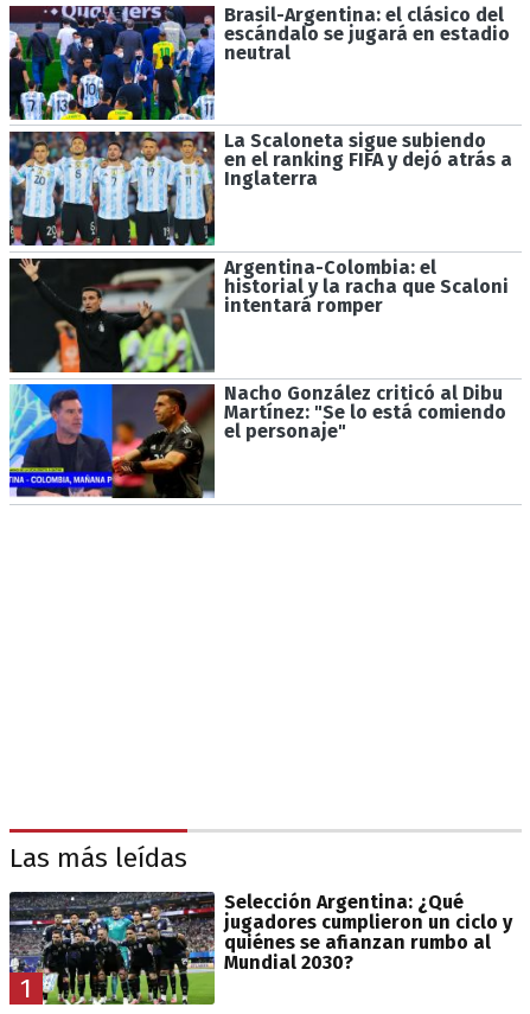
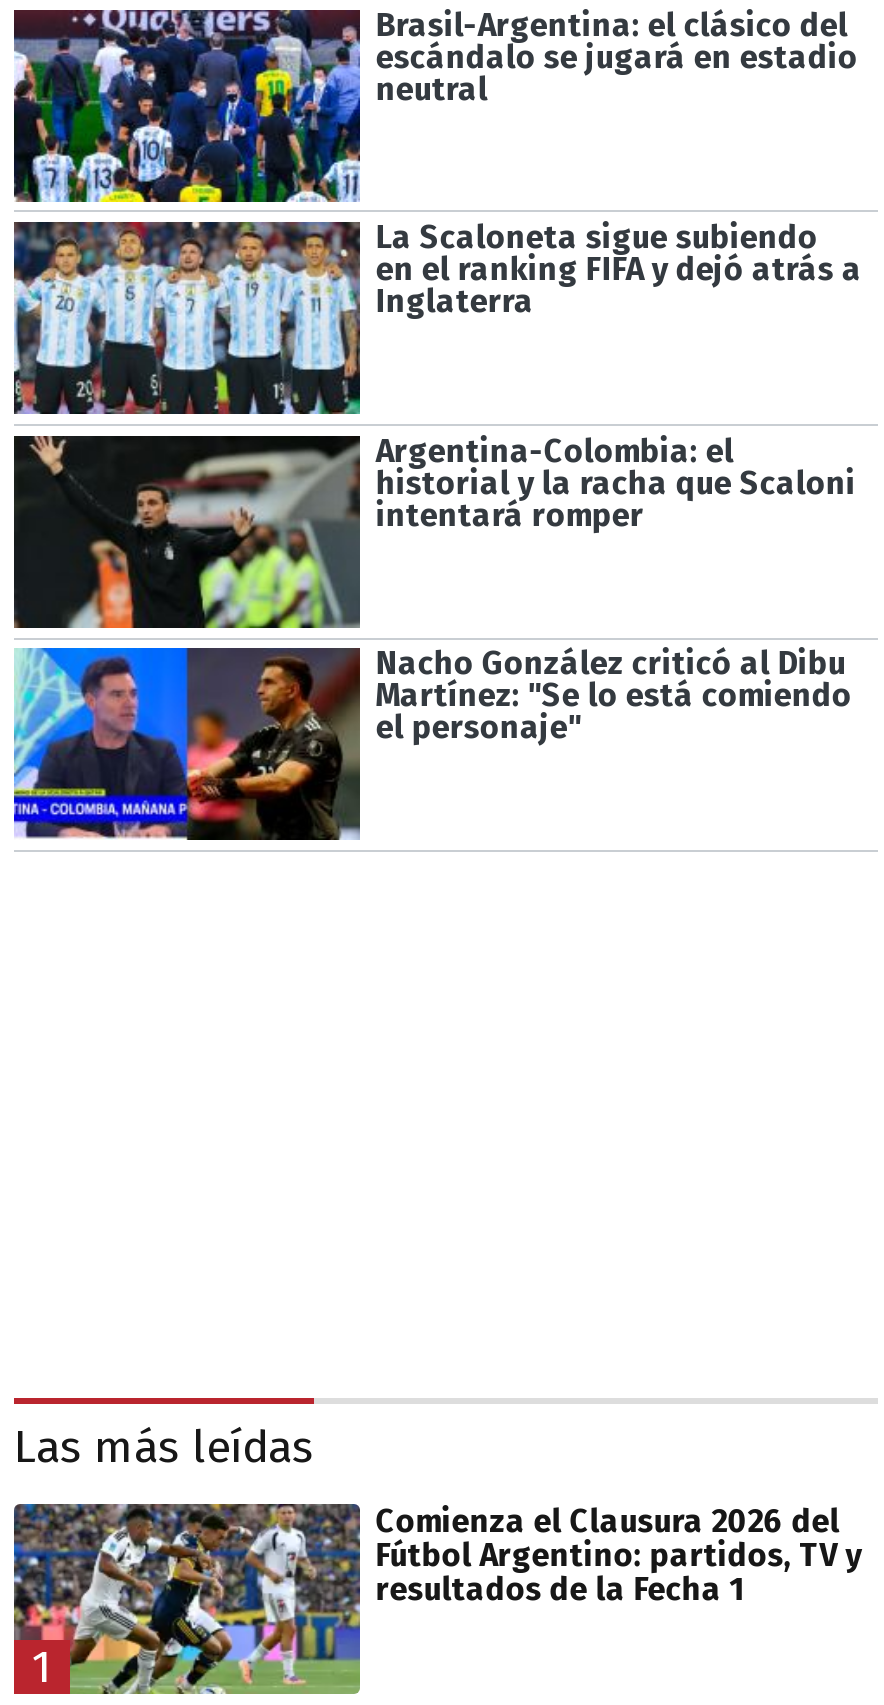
- [image]
- Selección Argentina: ¿Qué
- jugadores cumplieron un ciclo y
- quiénes se afianzan rumbo al
- Mundial 2030?
+ [image]
+ Comienza el Clausura 2026 del
+ Fútbol Argentino: partidos, TV y
+ resultados de la Fecha 1
